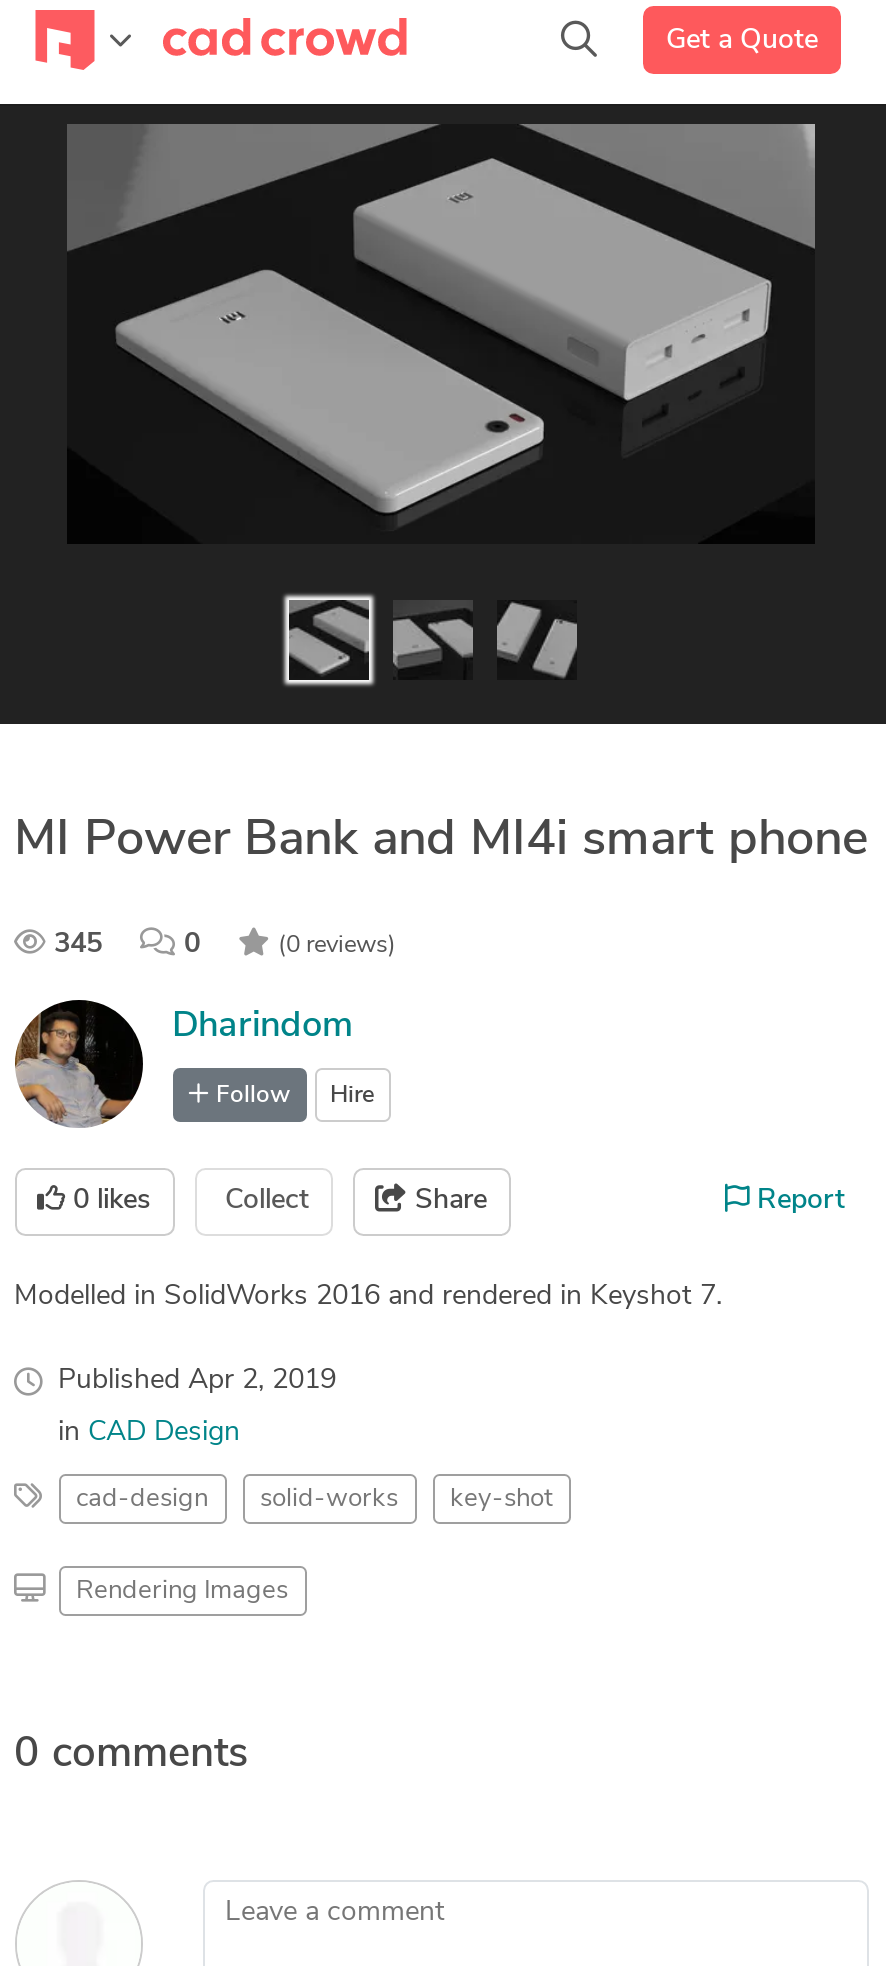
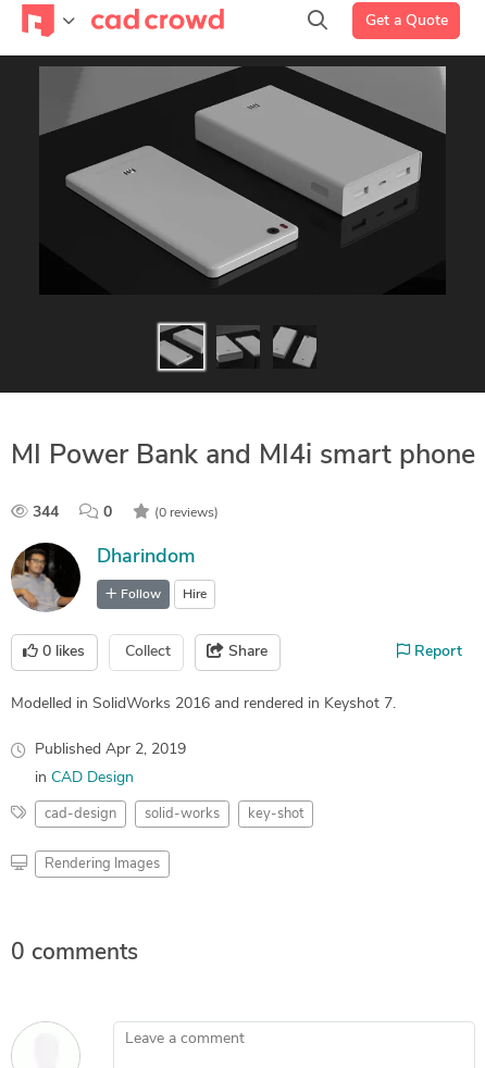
- 345
+ 344
